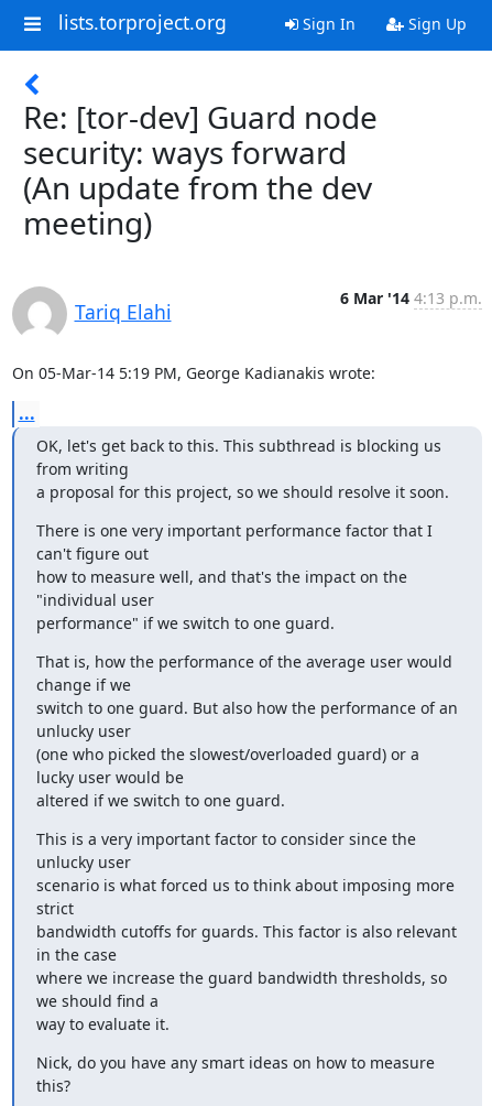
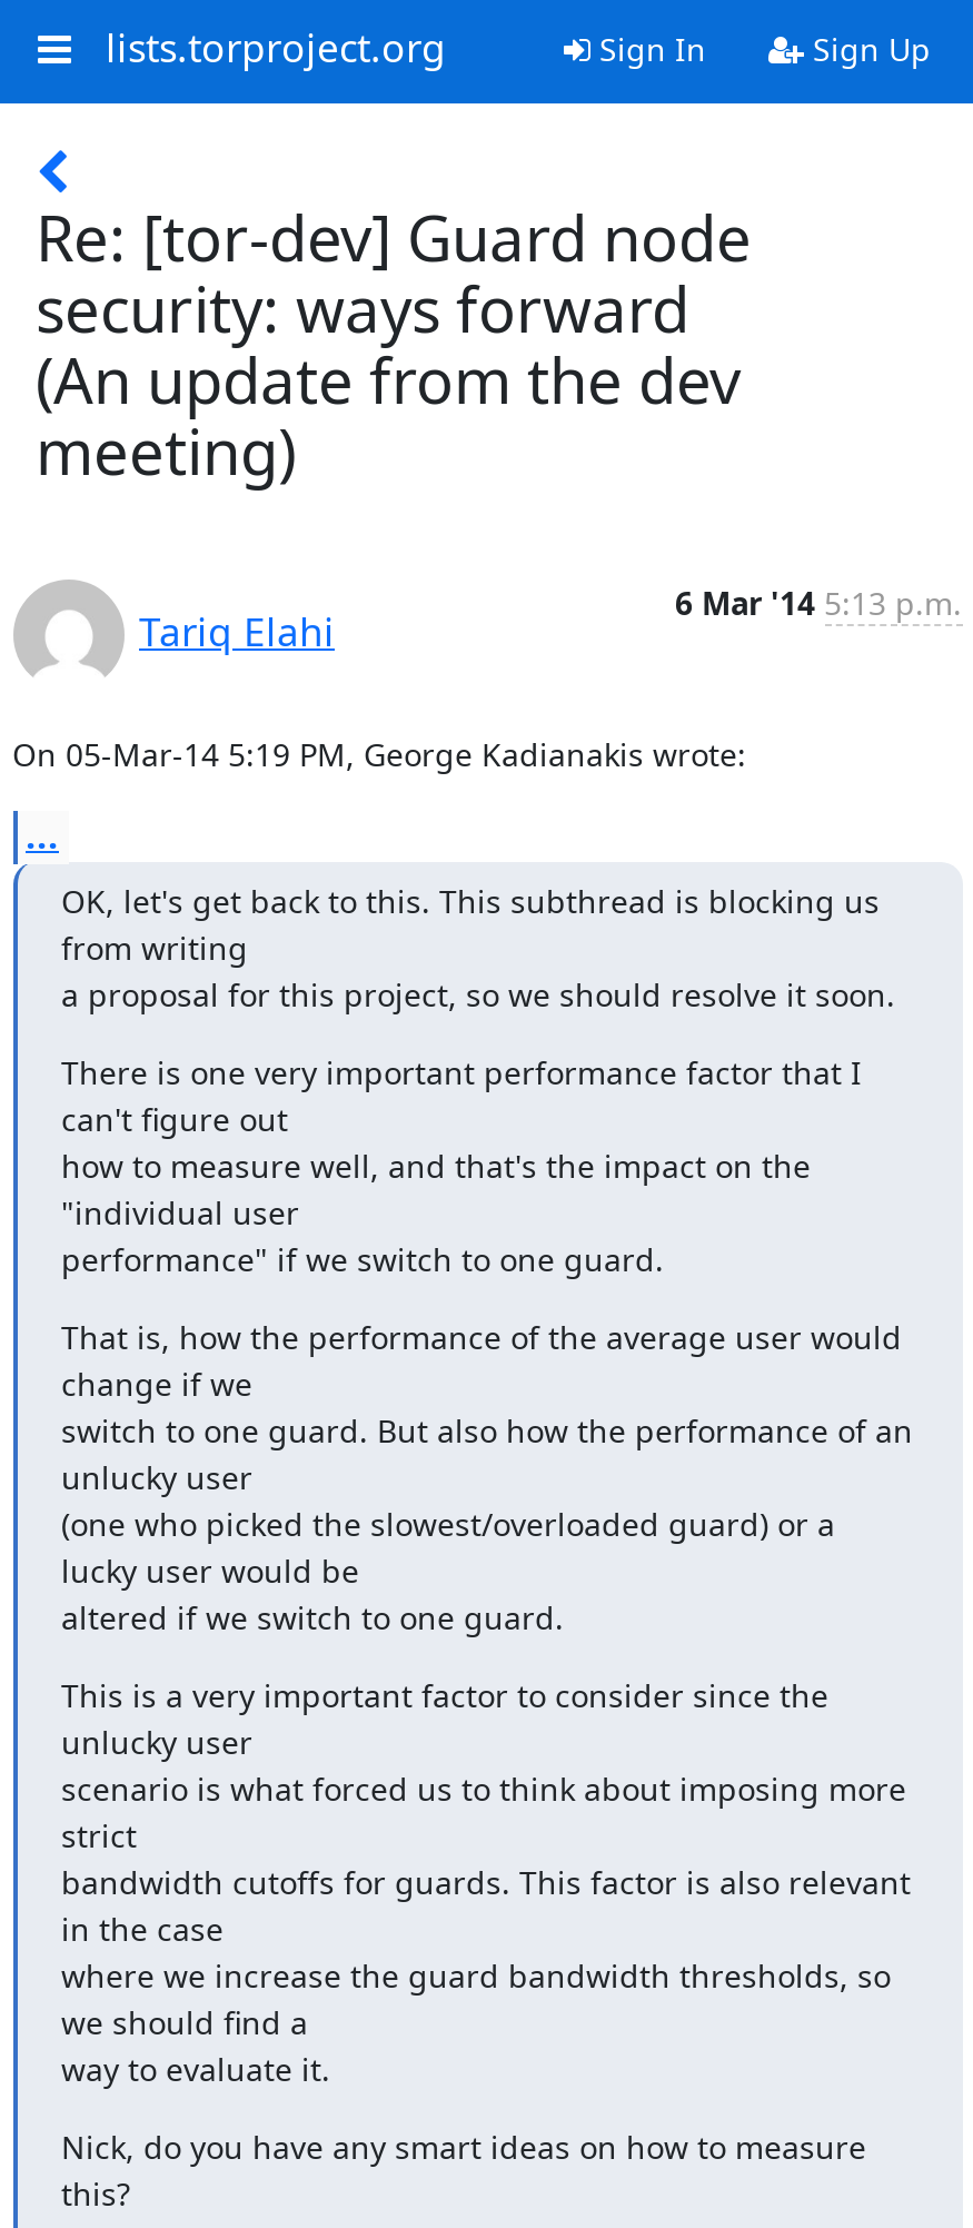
- 6 Mar '14 4:13 p.m.
+ 6 Mar '14 5:13 p.m.
